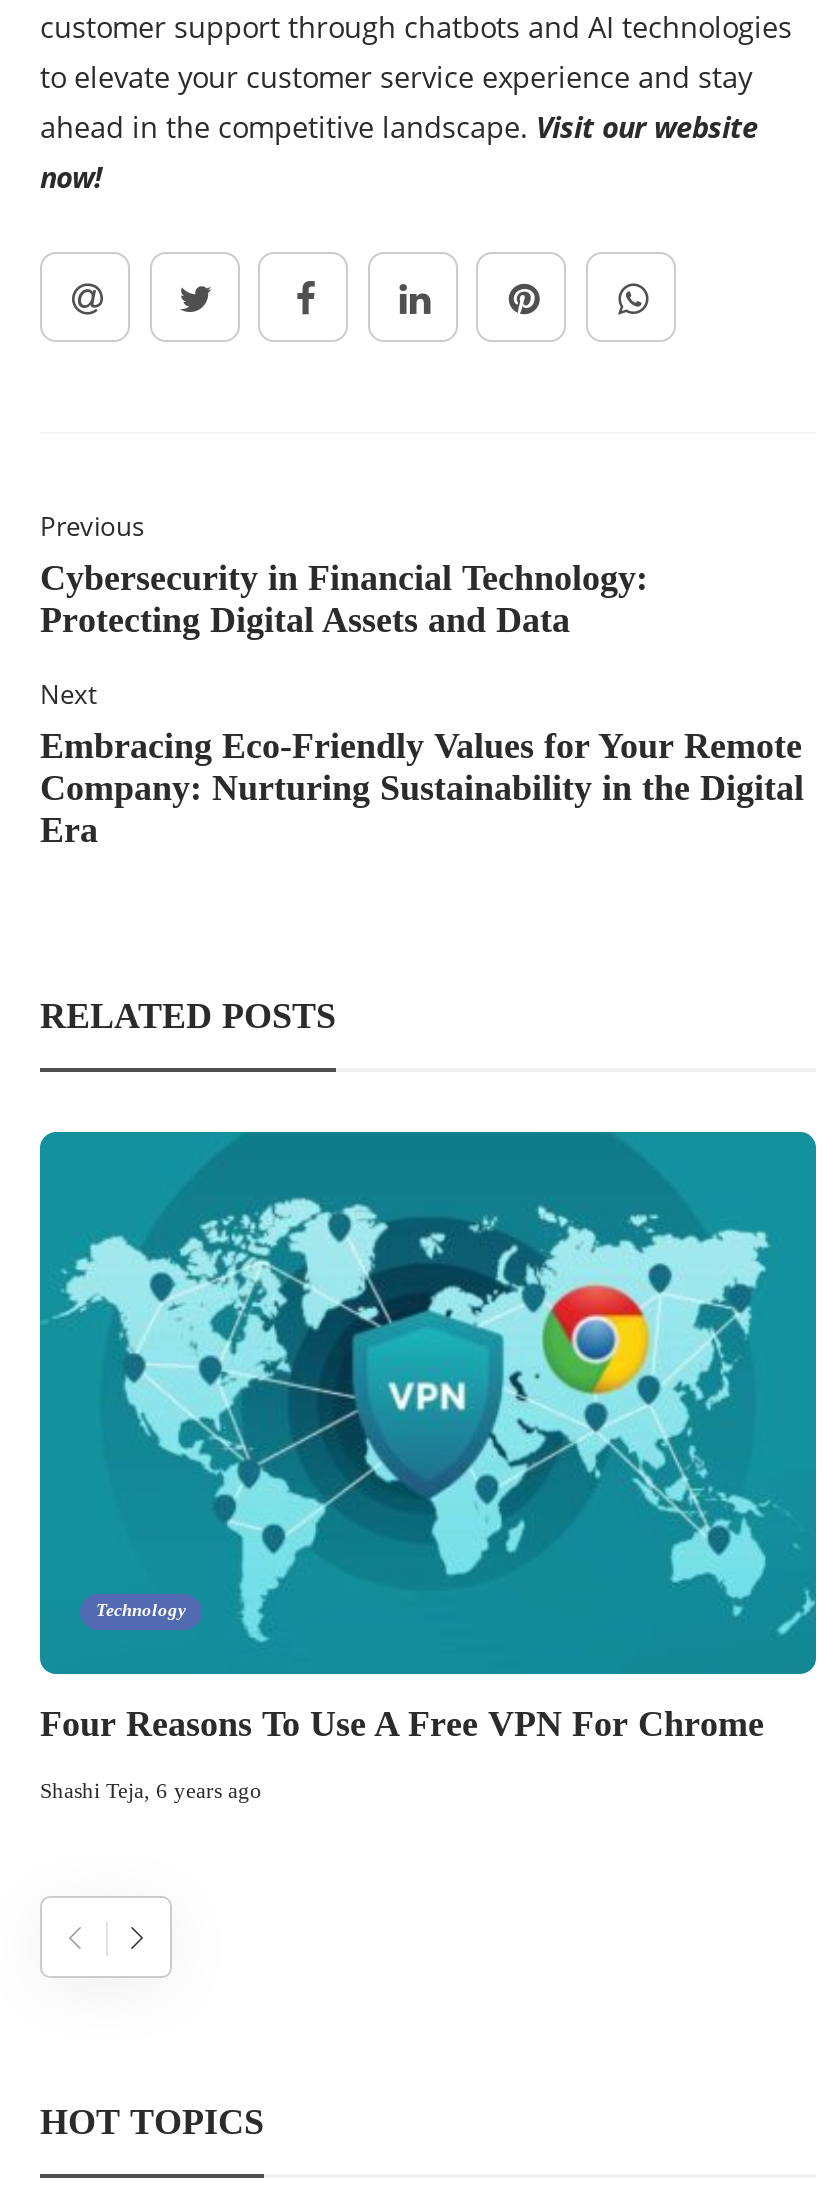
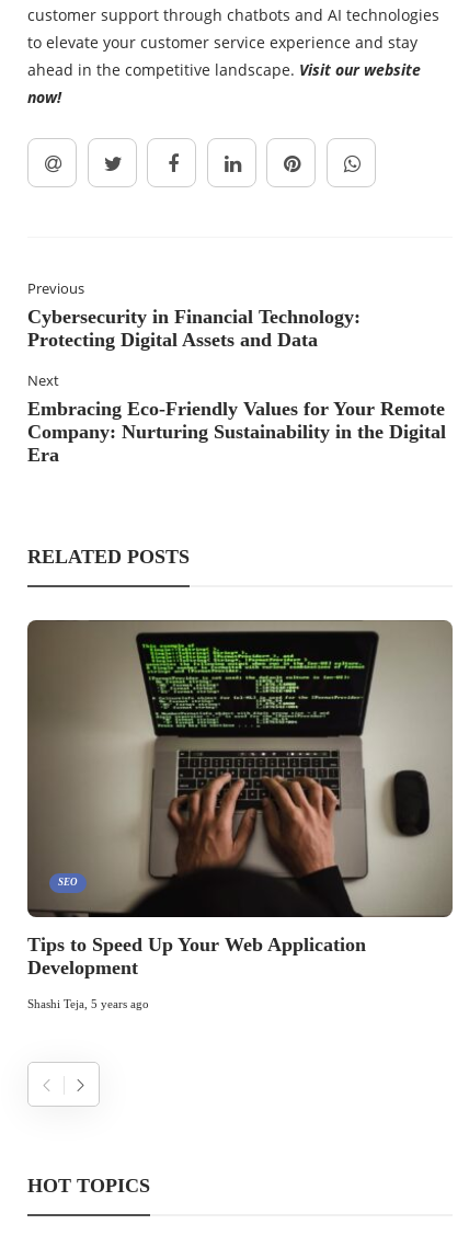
- [image]
- Technology
+ [image]
+ SEO

- Four Reasons To Use A Free VPN For Chrome
+ Tips to Speed Up Your Web Application
+ Development

- Shashi Teja, 6 years ago
+ Shashi Teja, 5 years ago
